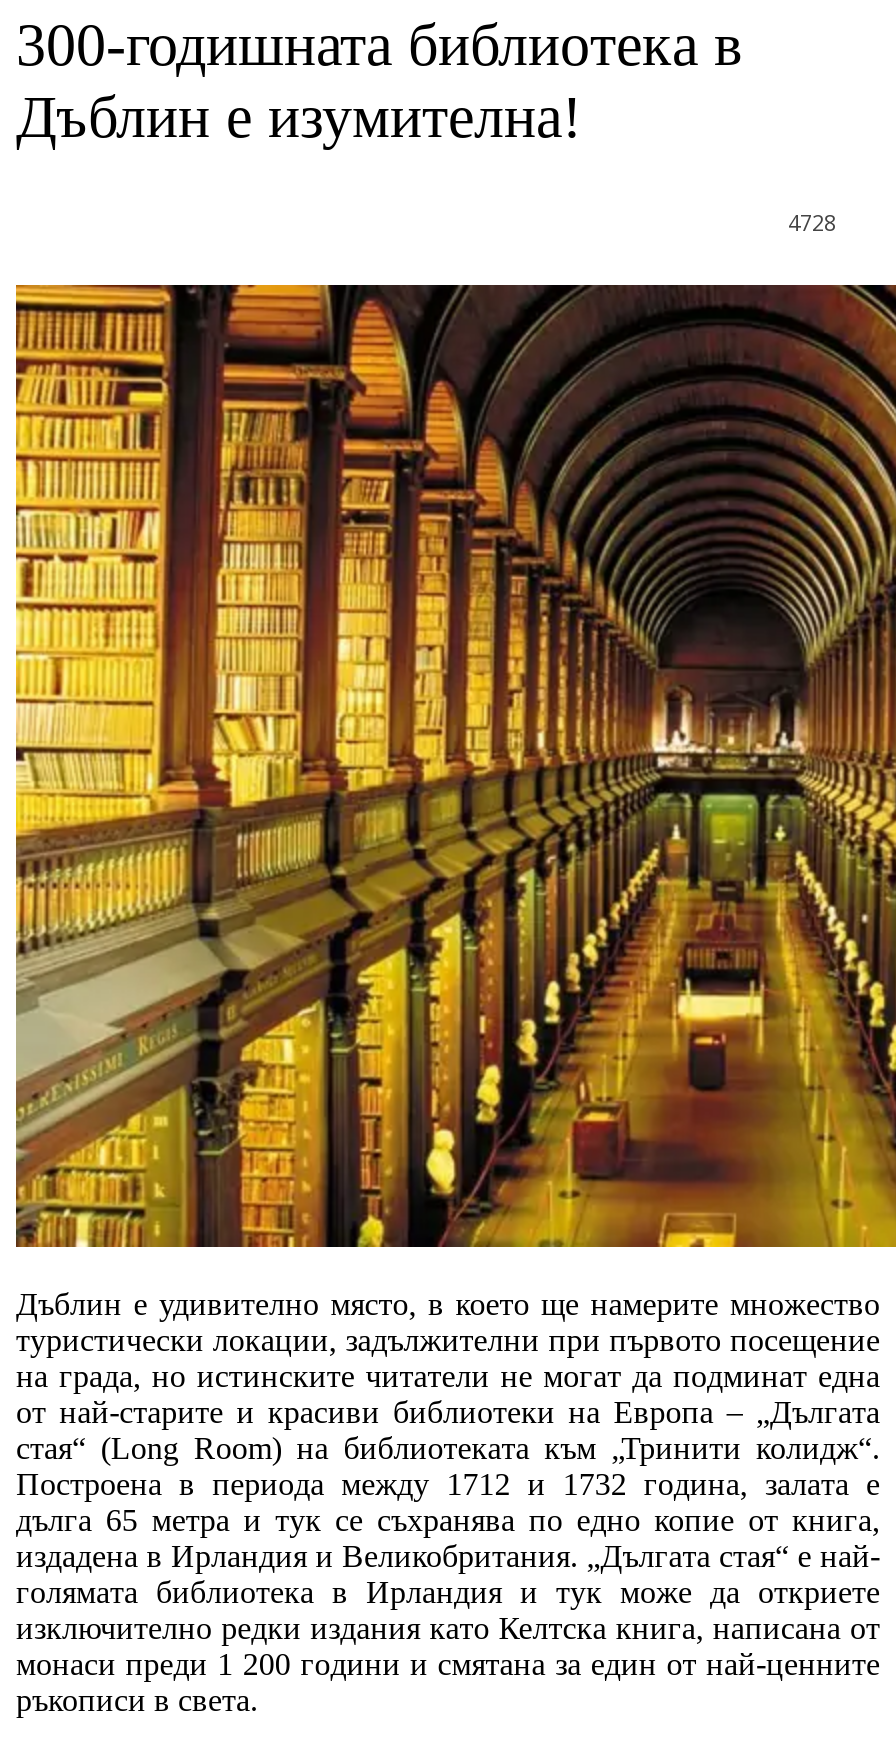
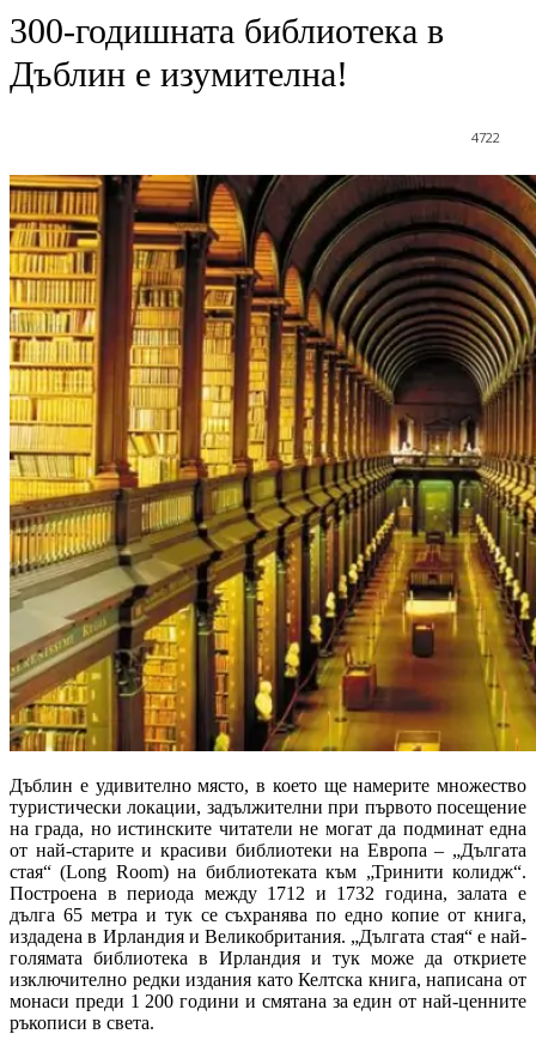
- 4728
+ 4722
